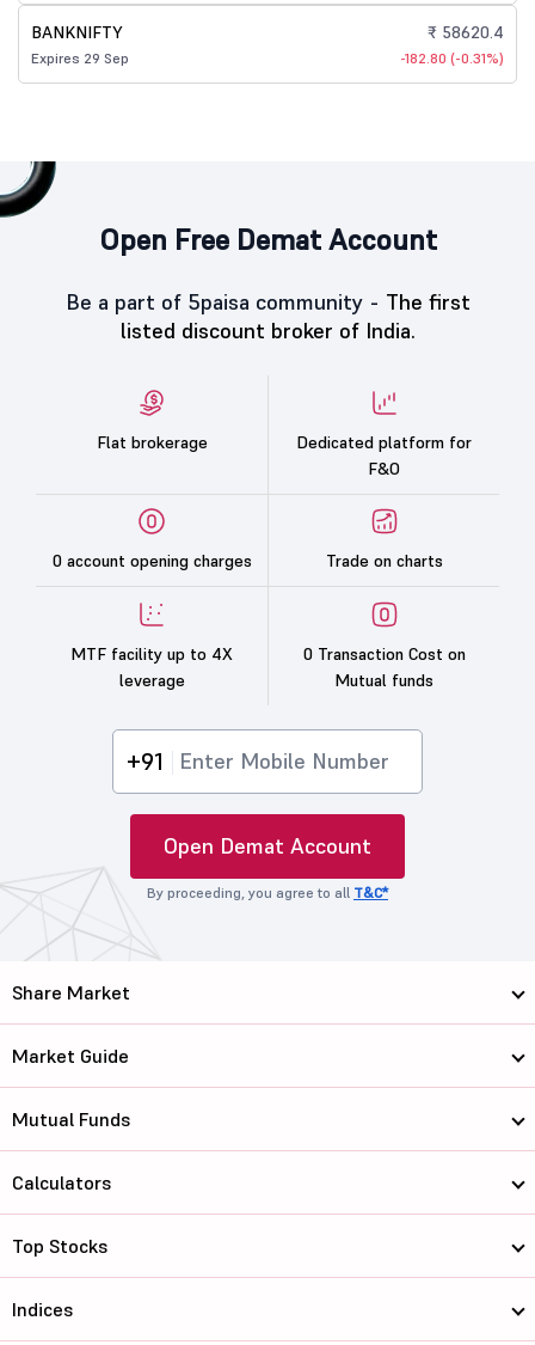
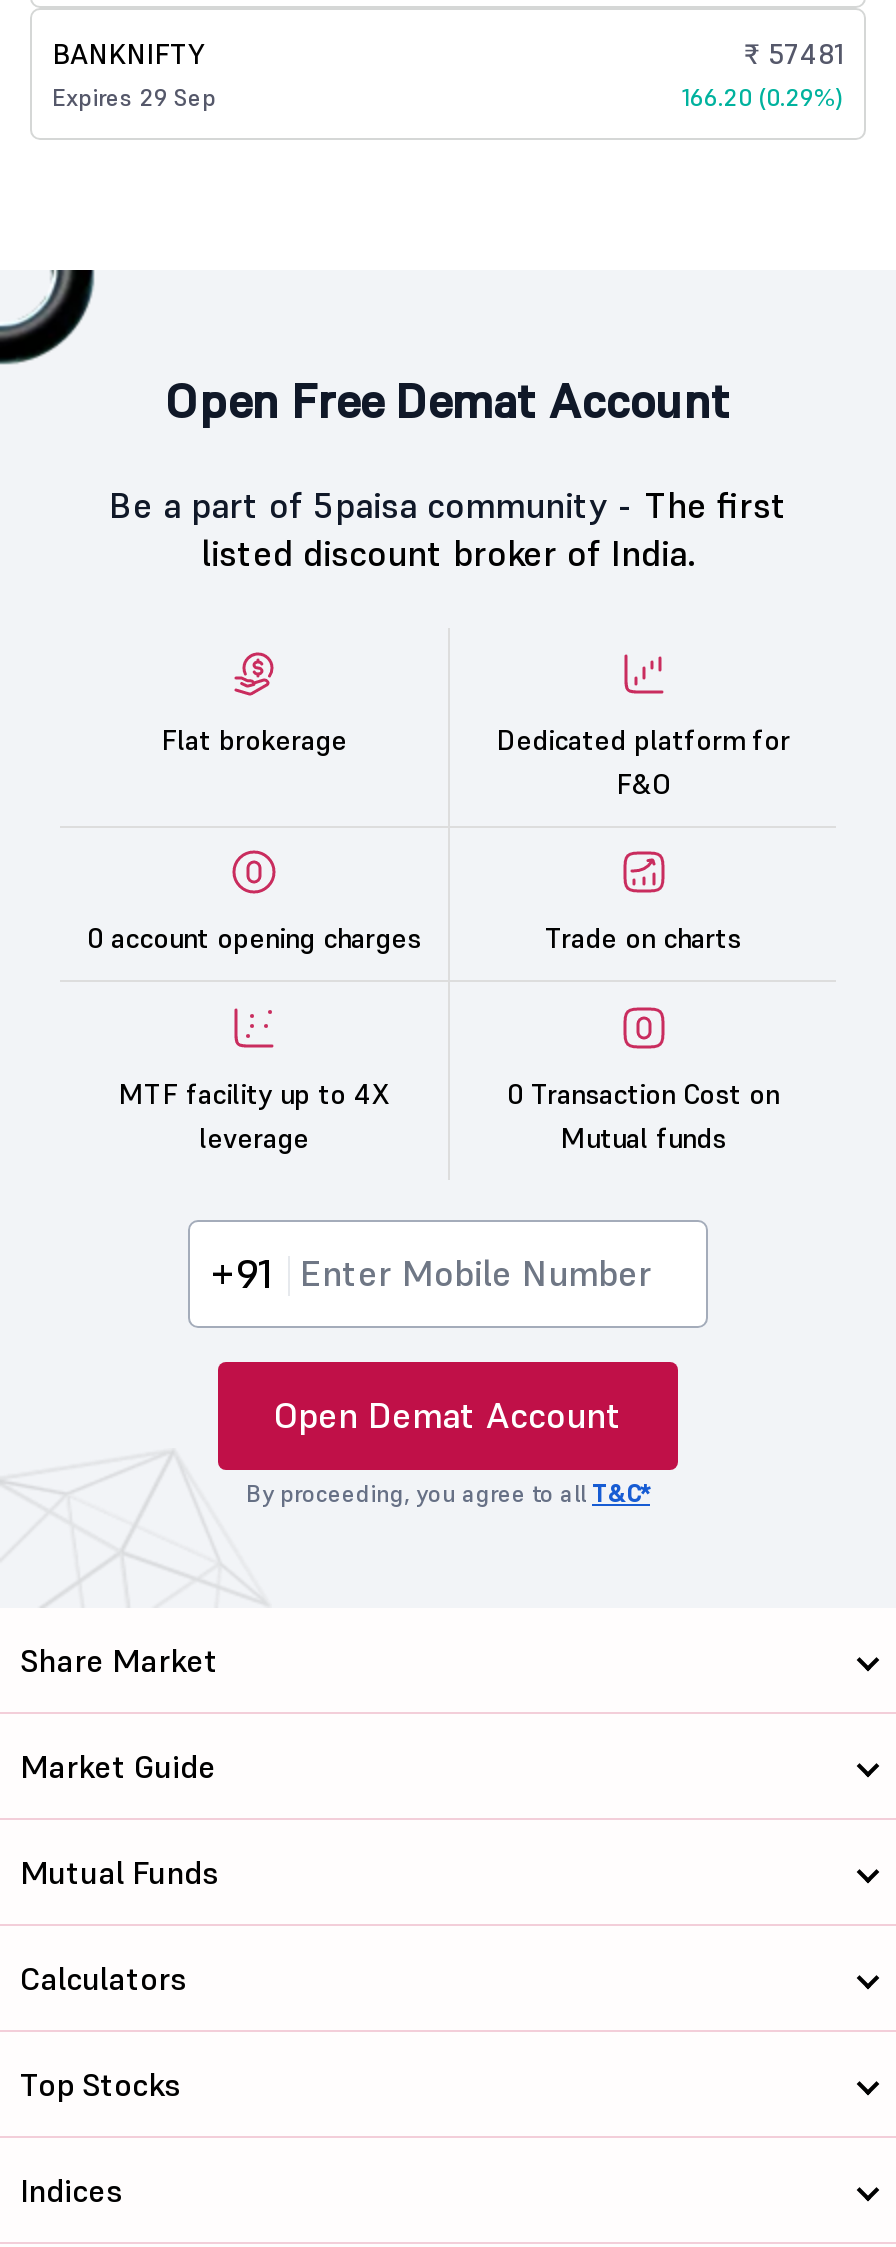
- ₹ 58620.4
+ ₹ 57481

- -182.80 (-0.31%)
+ 166.20 (0.29%)
